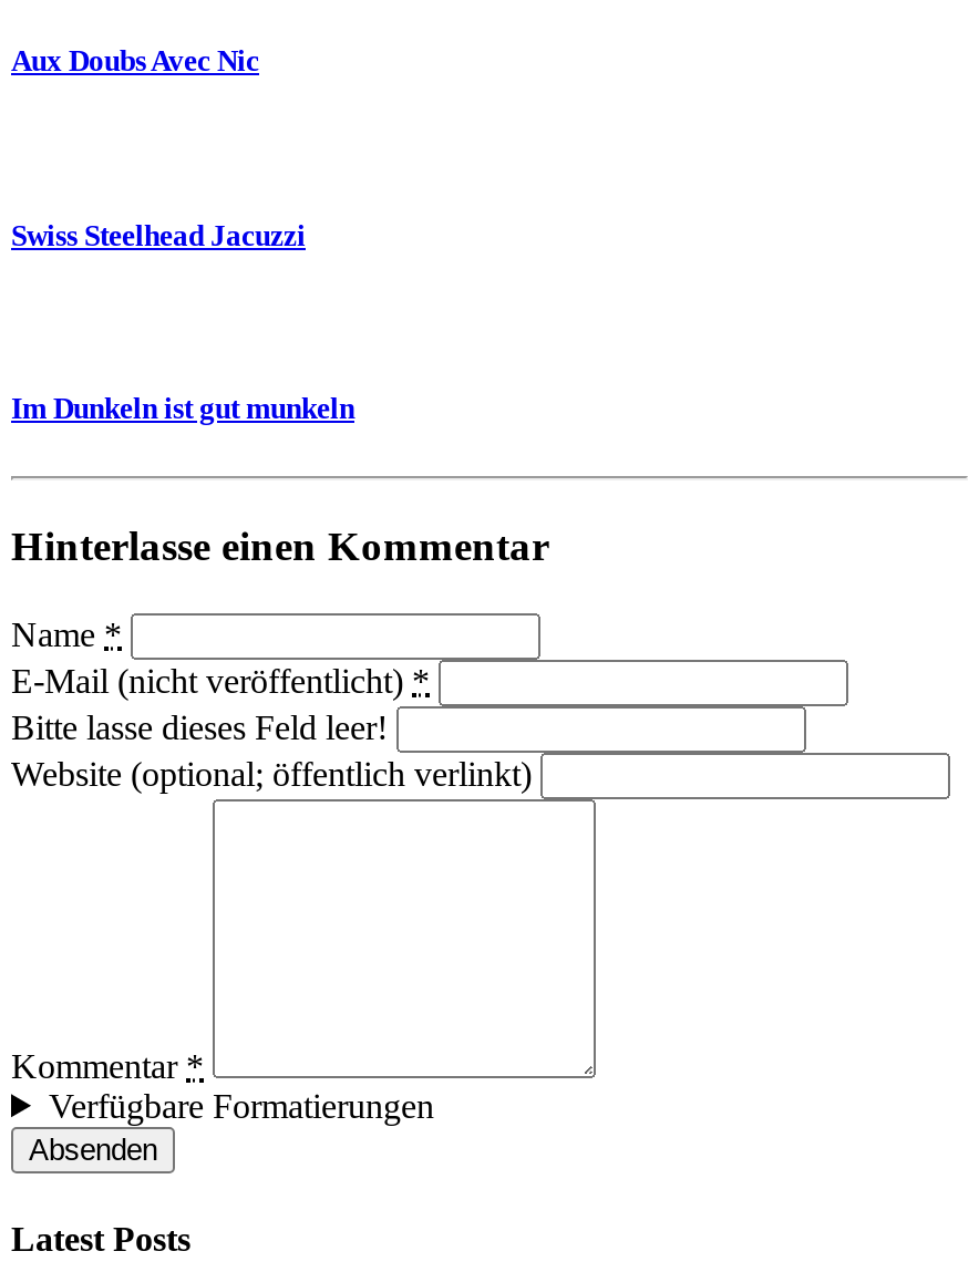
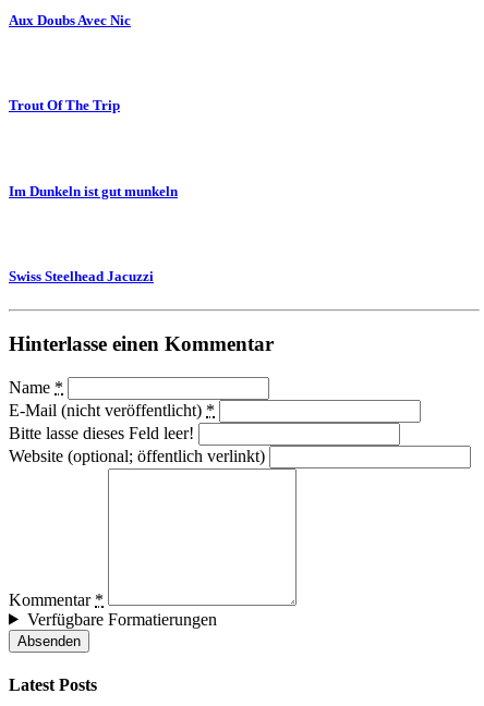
+ Trout Of The Trip

moved down: Swiss Steelhead Jacuzzi
